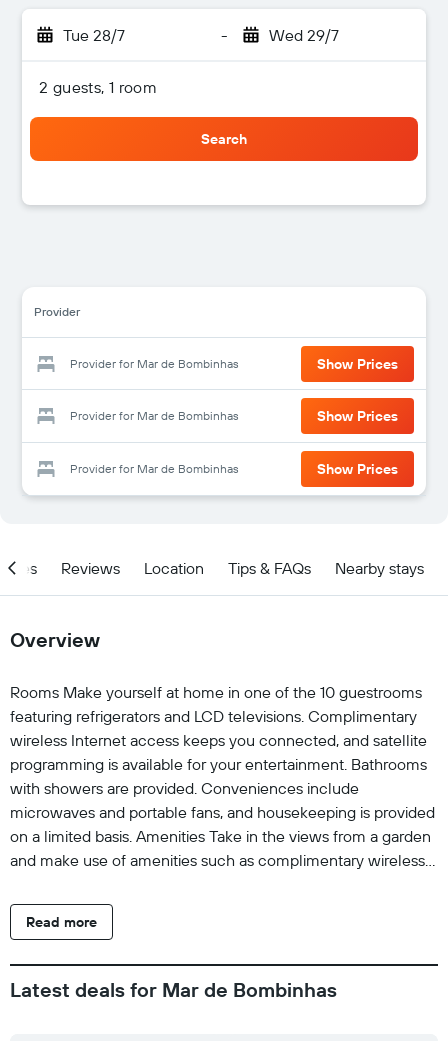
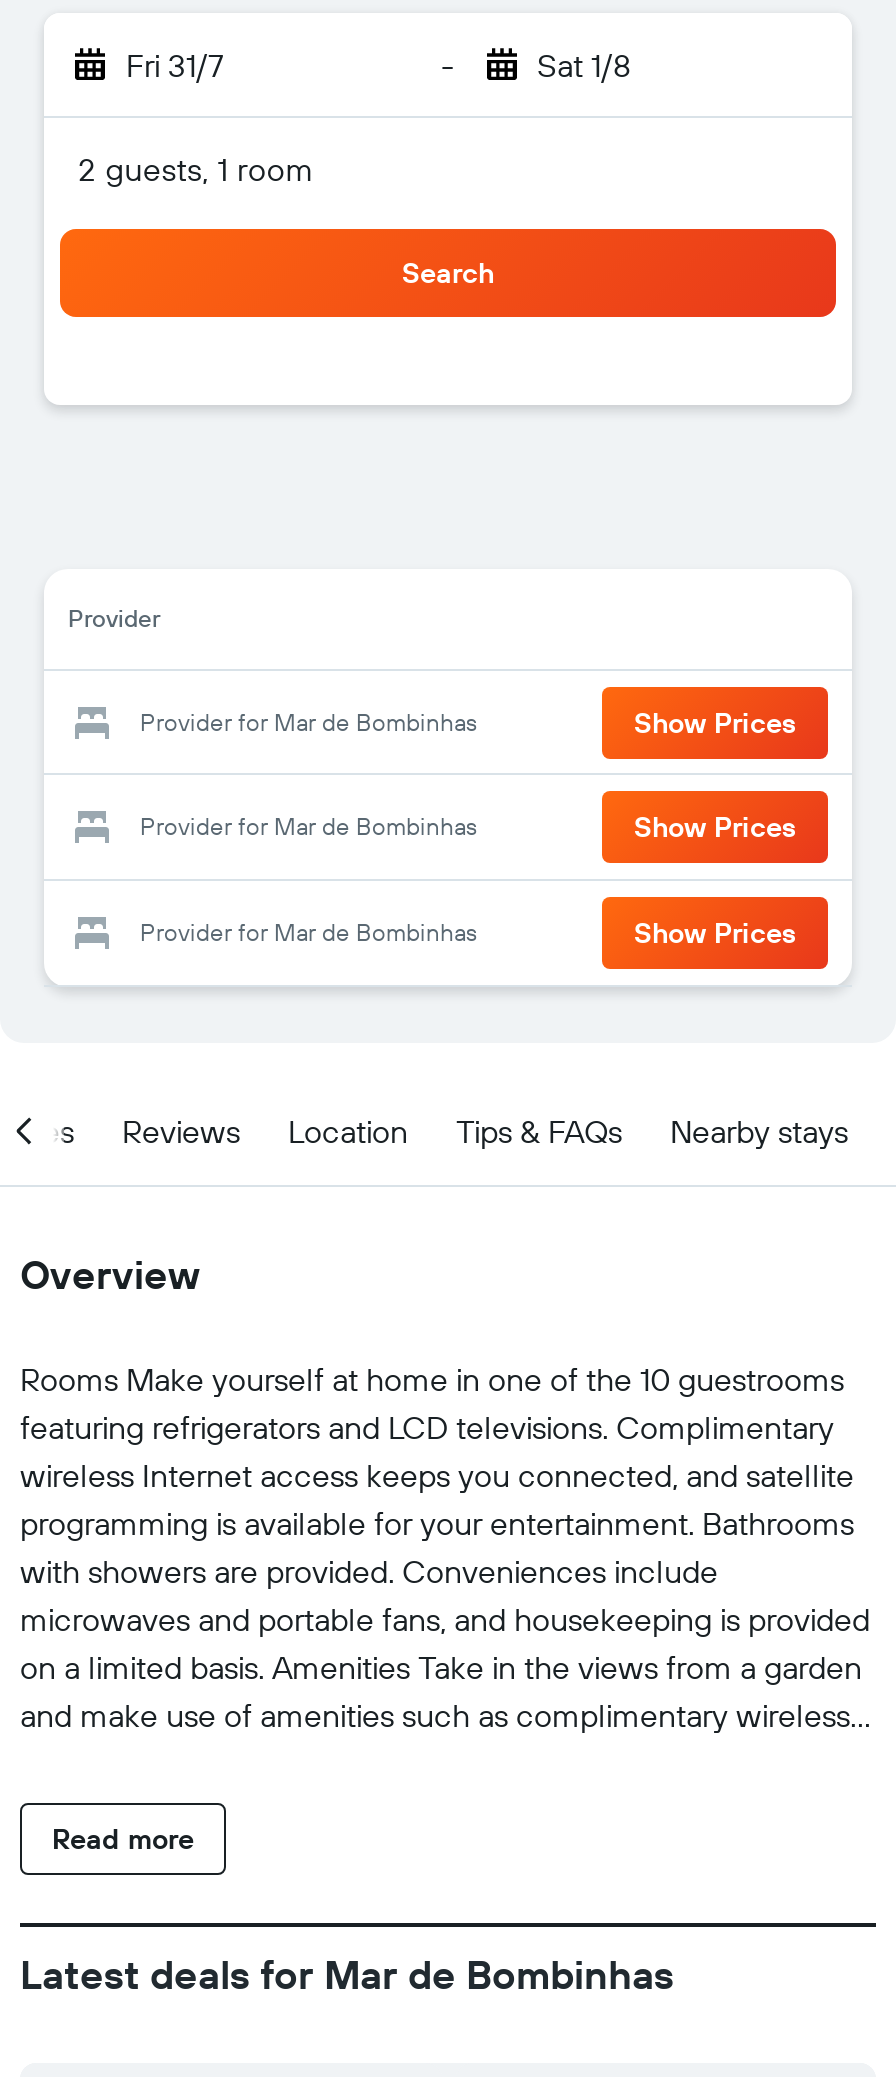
- Tue 28/7
+ Fri 31/7

- Wed 29/7
+ Sat 1/8
